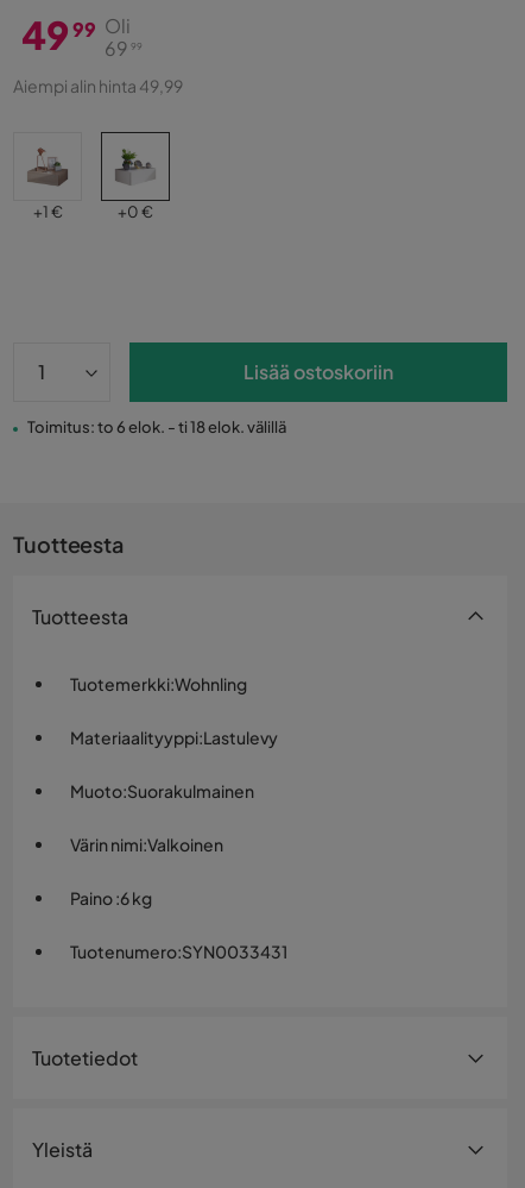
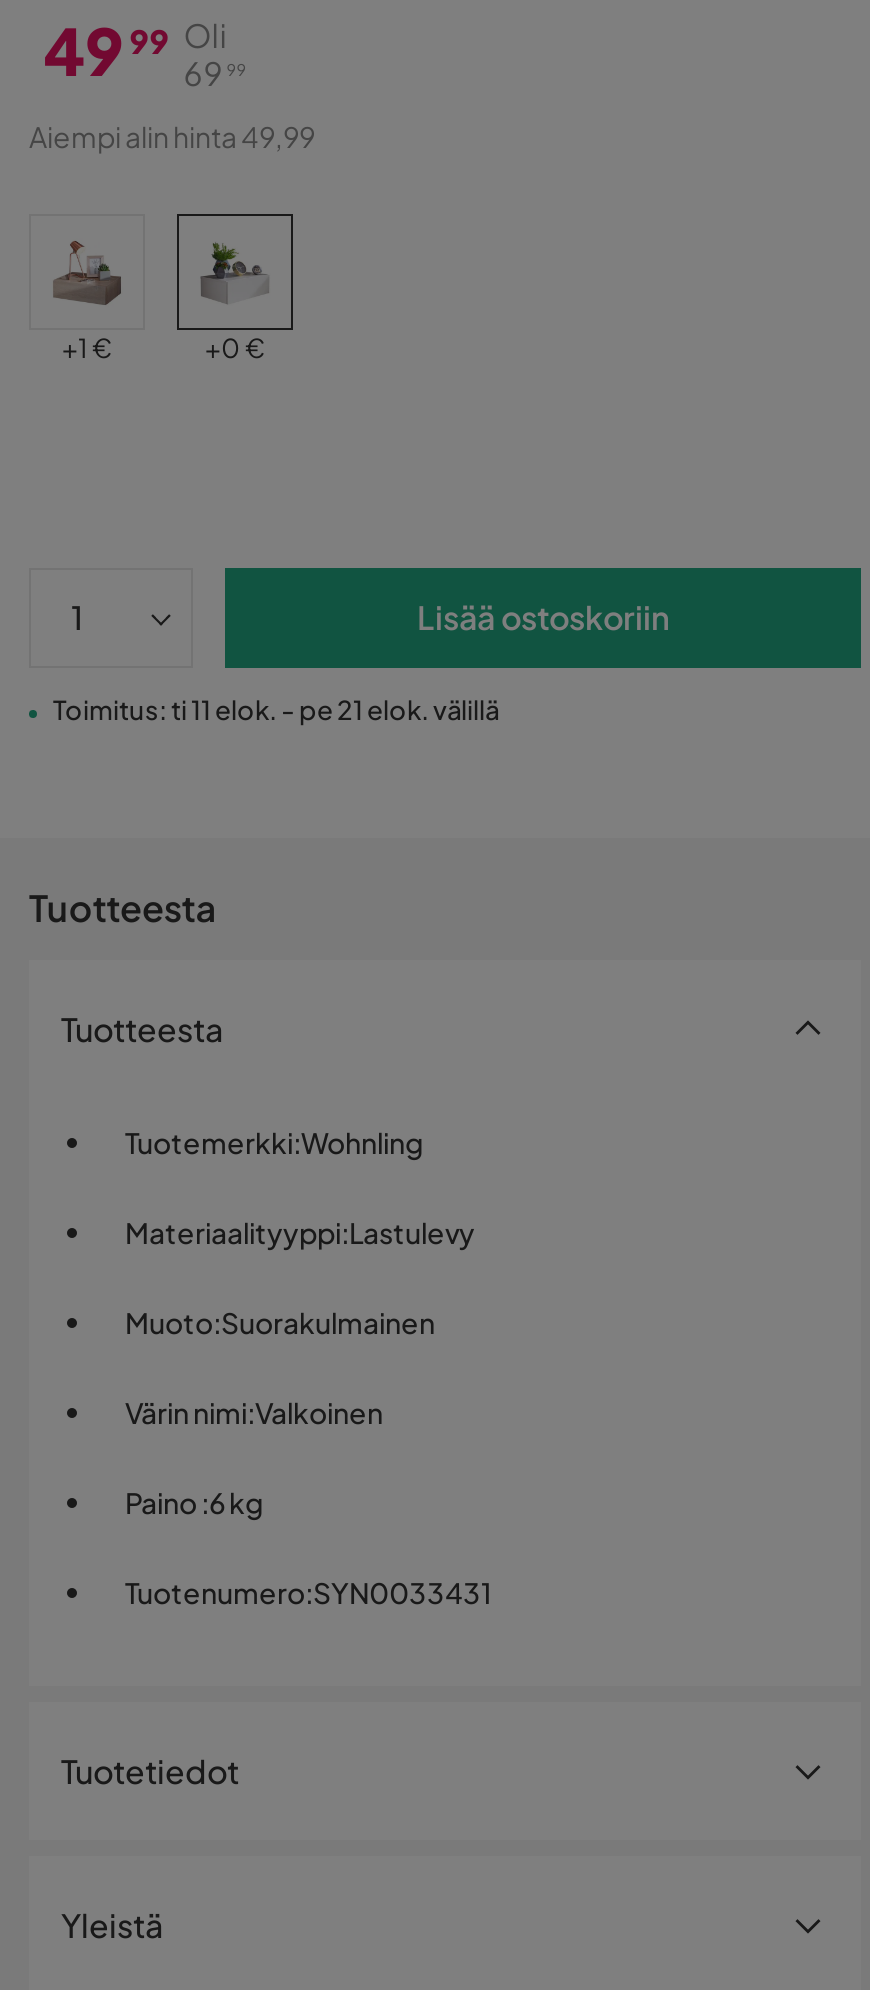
- Toimitus: to 6 elok. - ti 18 elok. välillä
+ Toimitus: ti 11 elok. - pe 21 elok. välillä
